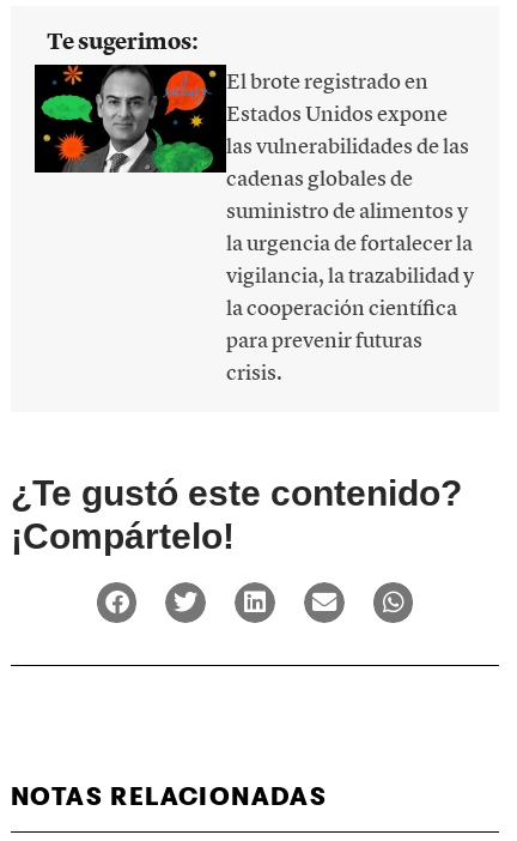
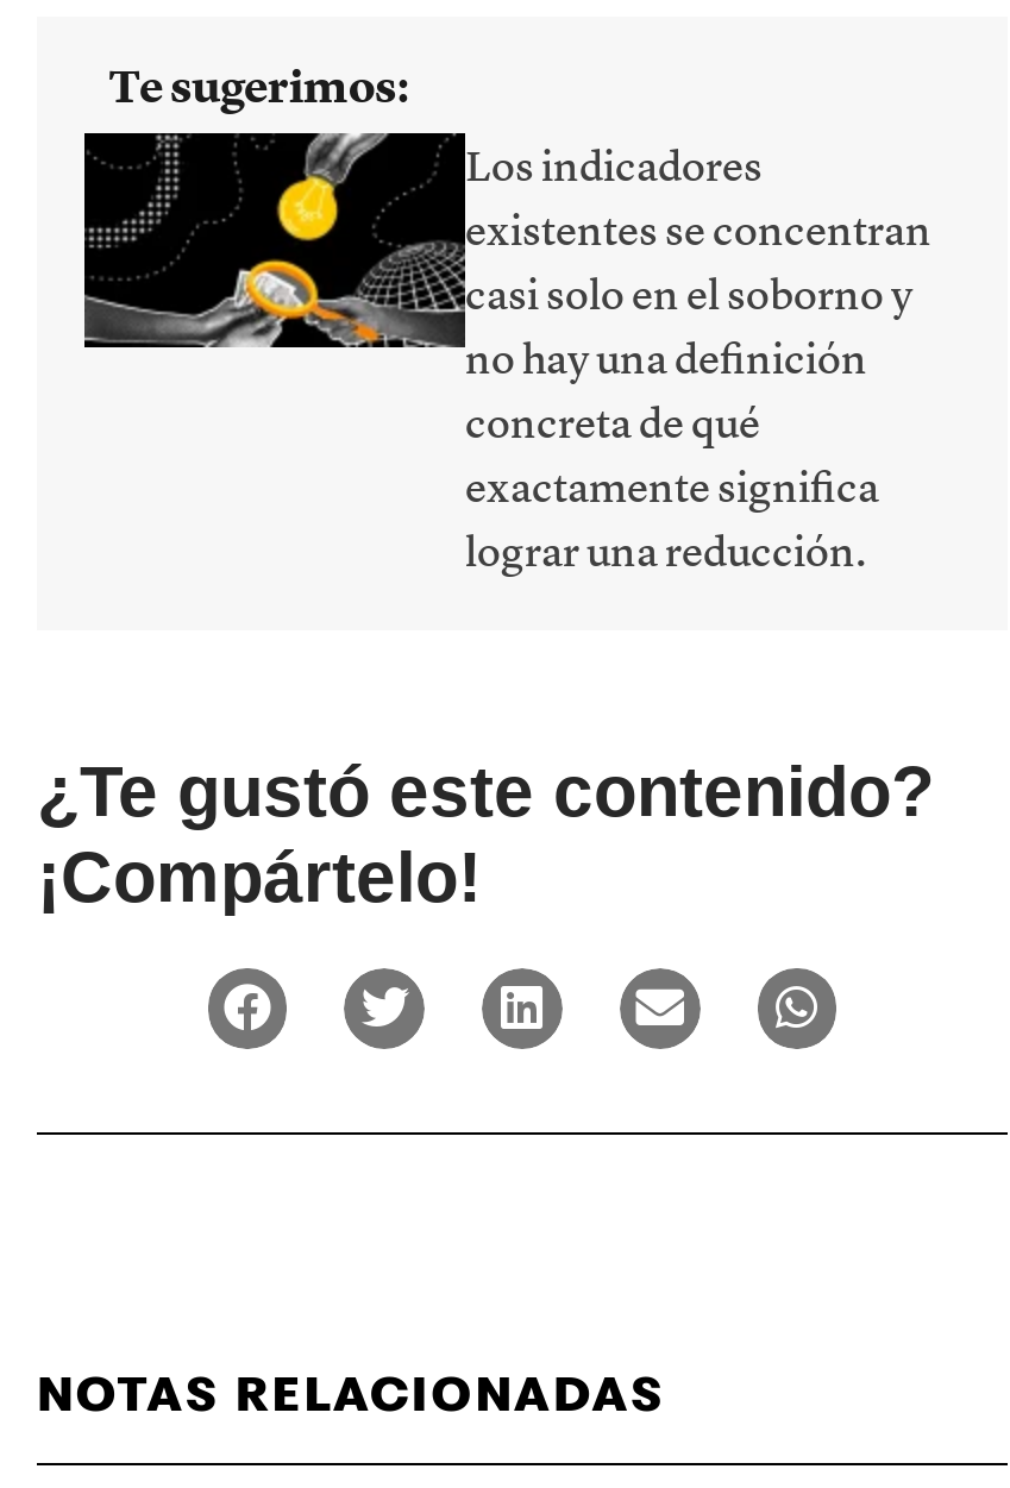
- [image]
- El brote registrado en
- Estados Unidos expone
- las vulnerabilidades de las
- cadenas globales de
- suministro de alimentos y
- la urgencia de fortalecer la
- vigilancia, la trazabilidad y
- la cooperación científica
- para prevenir futuras
- crisis.
+ [image]
+ Los indicadores
+ existentes se concentran
+ casi solo en el soborno y
+ no hay una definición
+ concreta de qué
+ exactamente significa
+ lograr una reducción.
